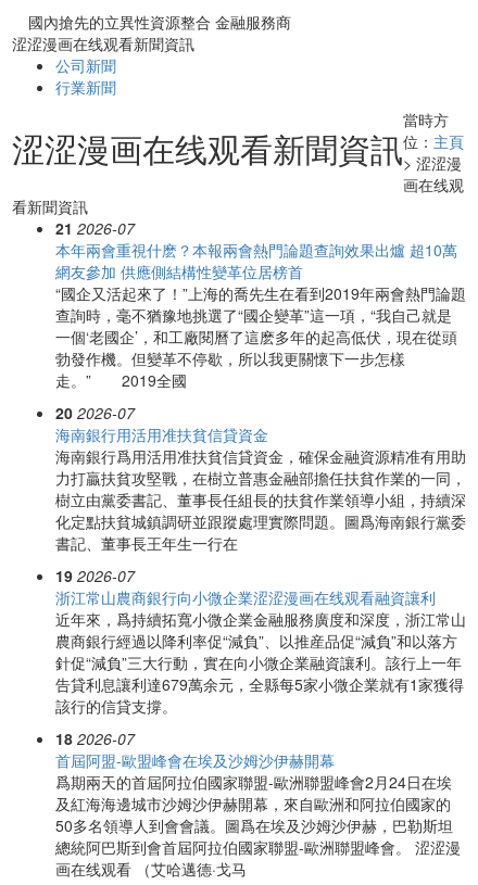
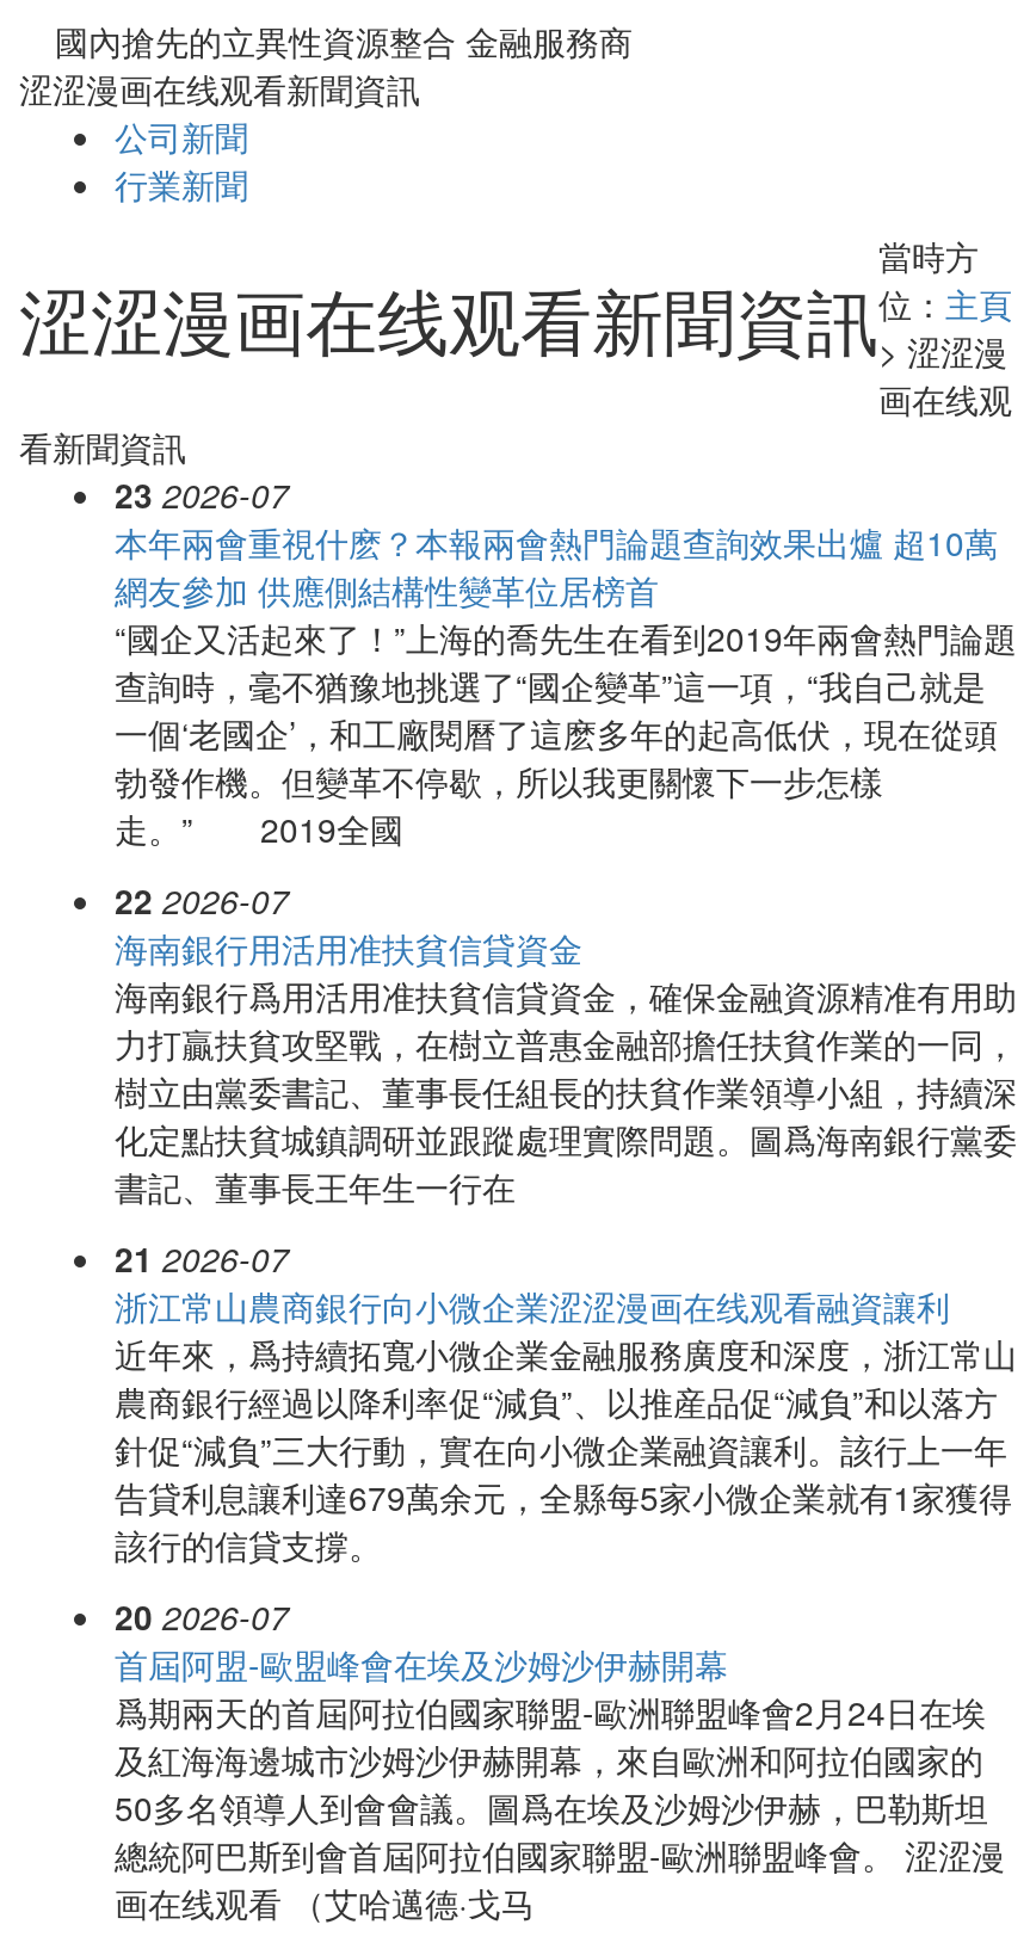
- 21 2026-07
+ 23 2026-07

- 20 2026-07
+ 22 2026-07

- 19 2026-07
+ 21 2026-07

- 18 2026-07
+ 20 2026-07
